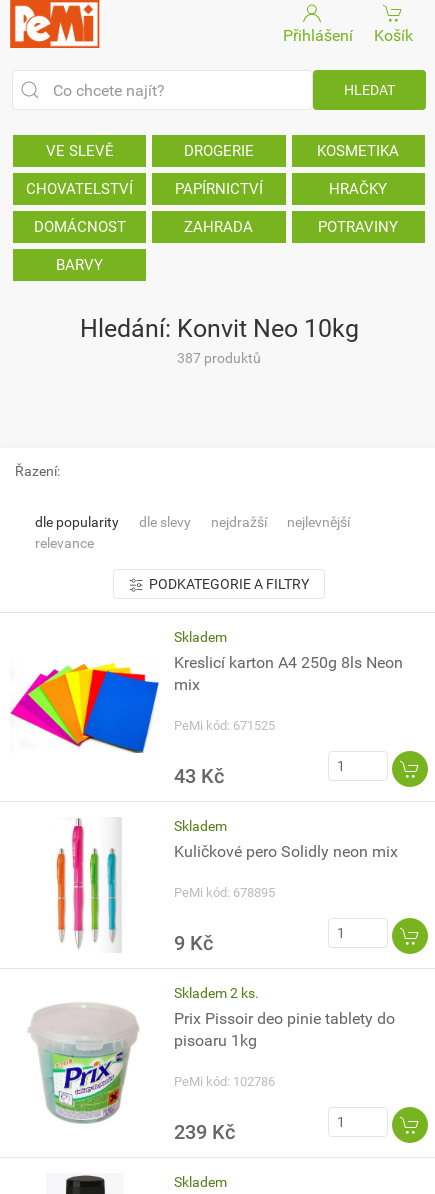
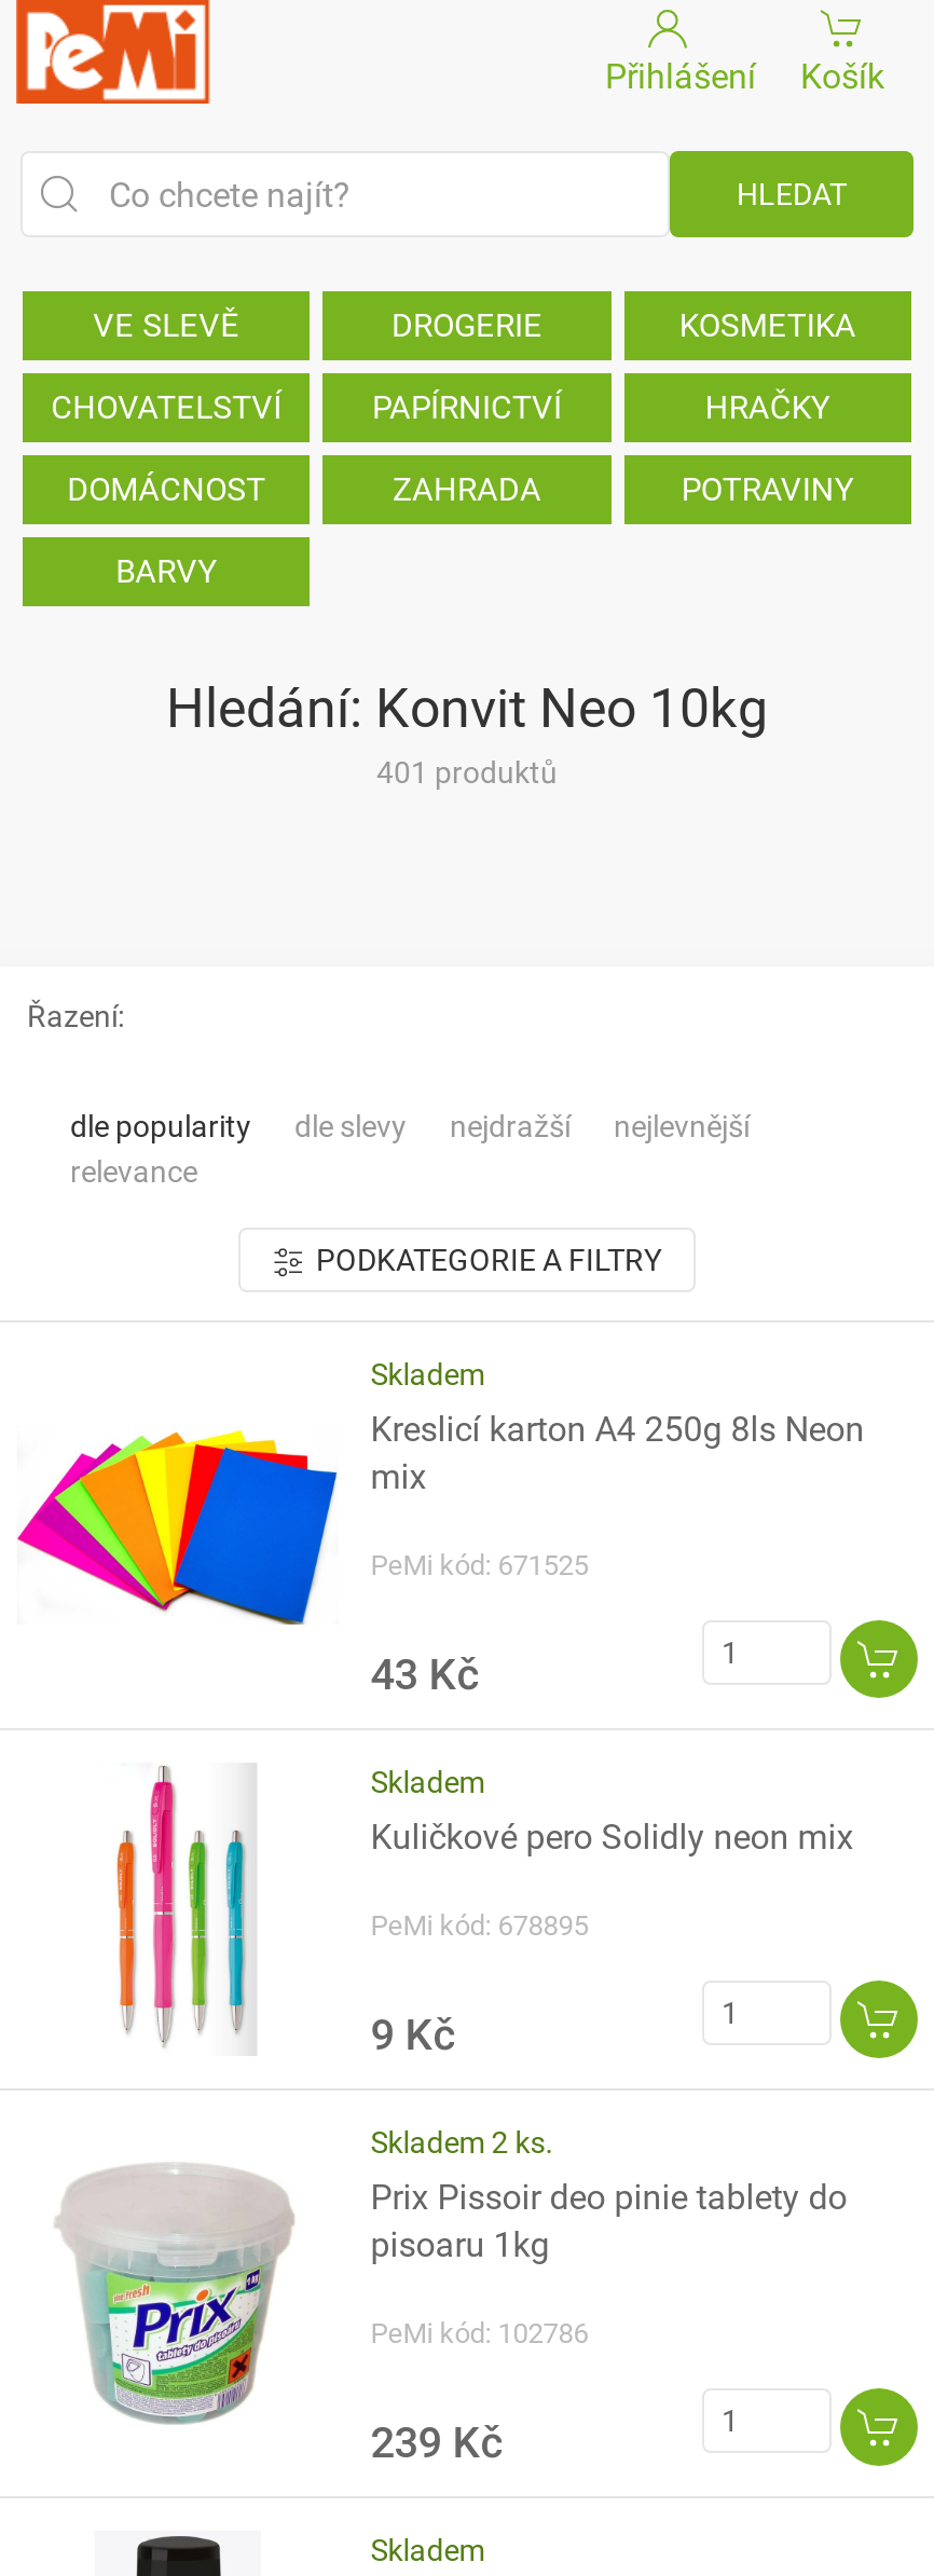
- 387 produktů
+ 401 produktů
